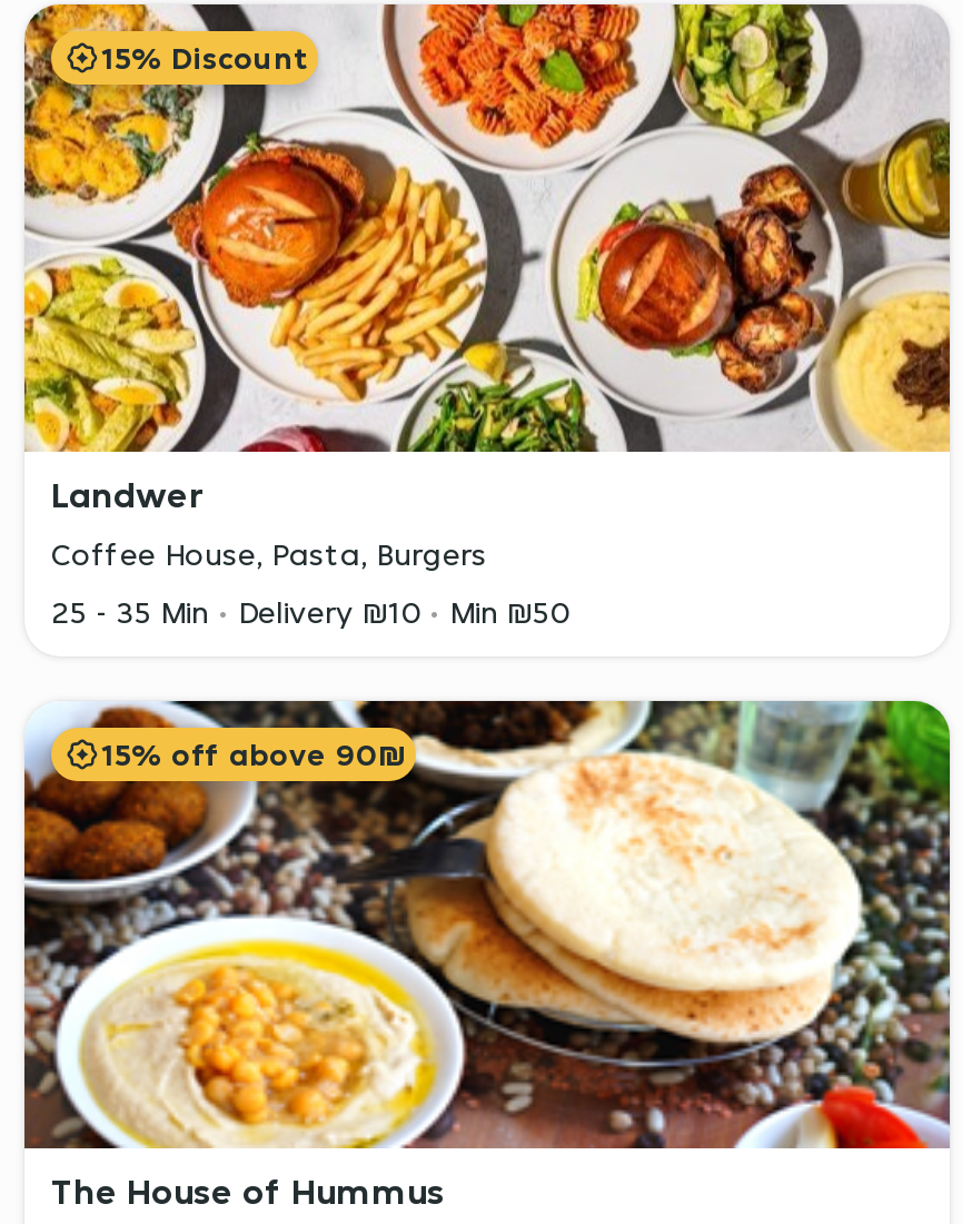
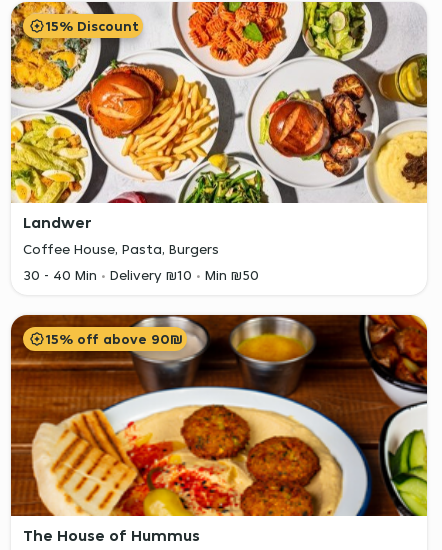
- 25 - 35 Min Delivery ₪10 Min ₪50
+ 30 - 40 Min Delivery ₪10 Min ₪50

- [image]
+ [image]
